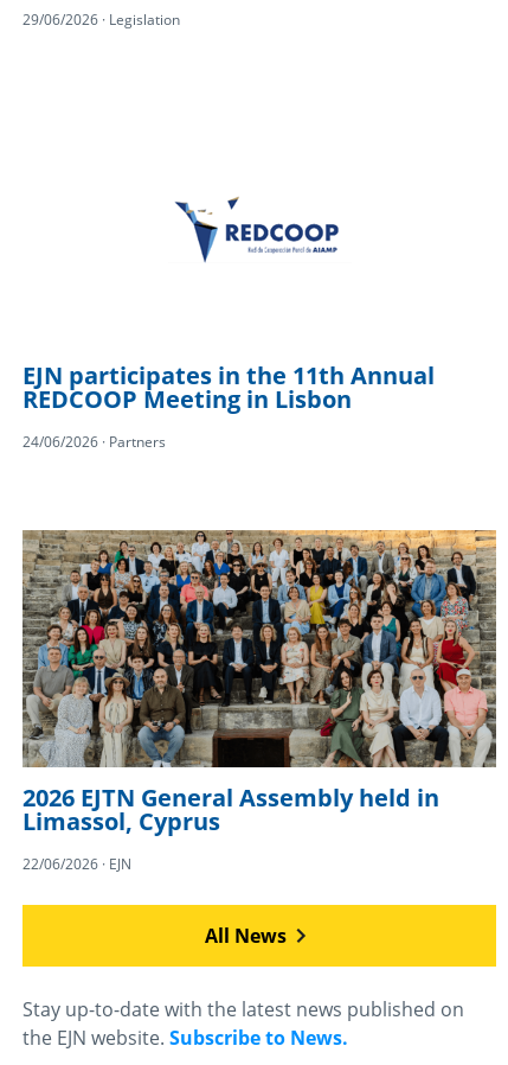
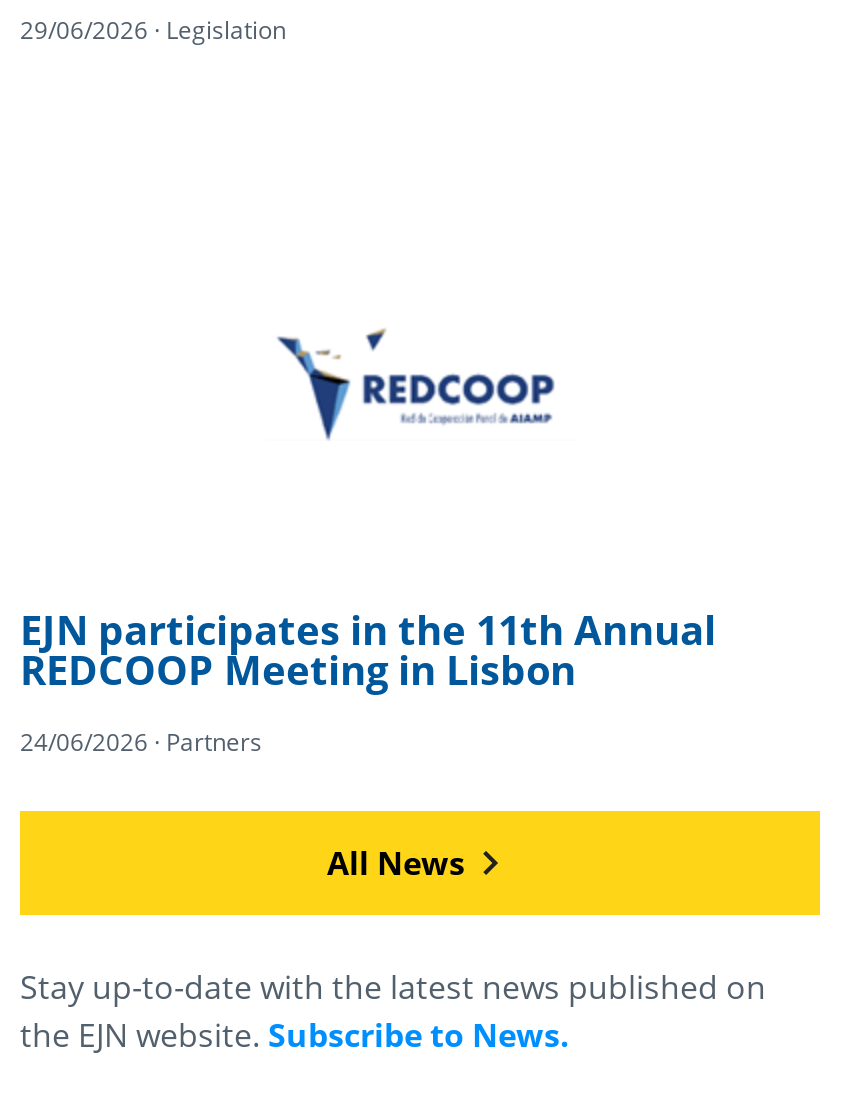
- [image]
- 2026 EJTN General Assembly held in
- Limassol, Cyprus
- 22/06/2026 · EJN
